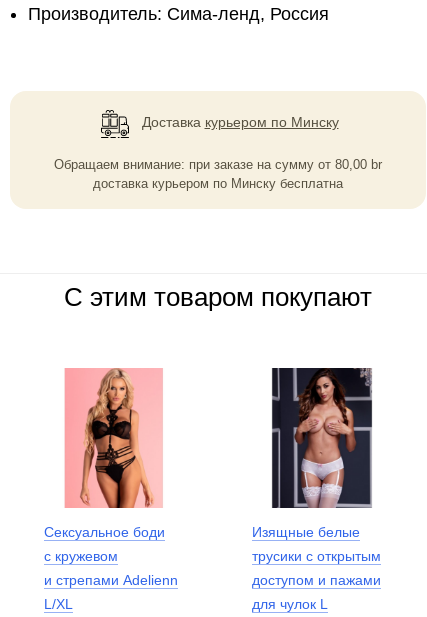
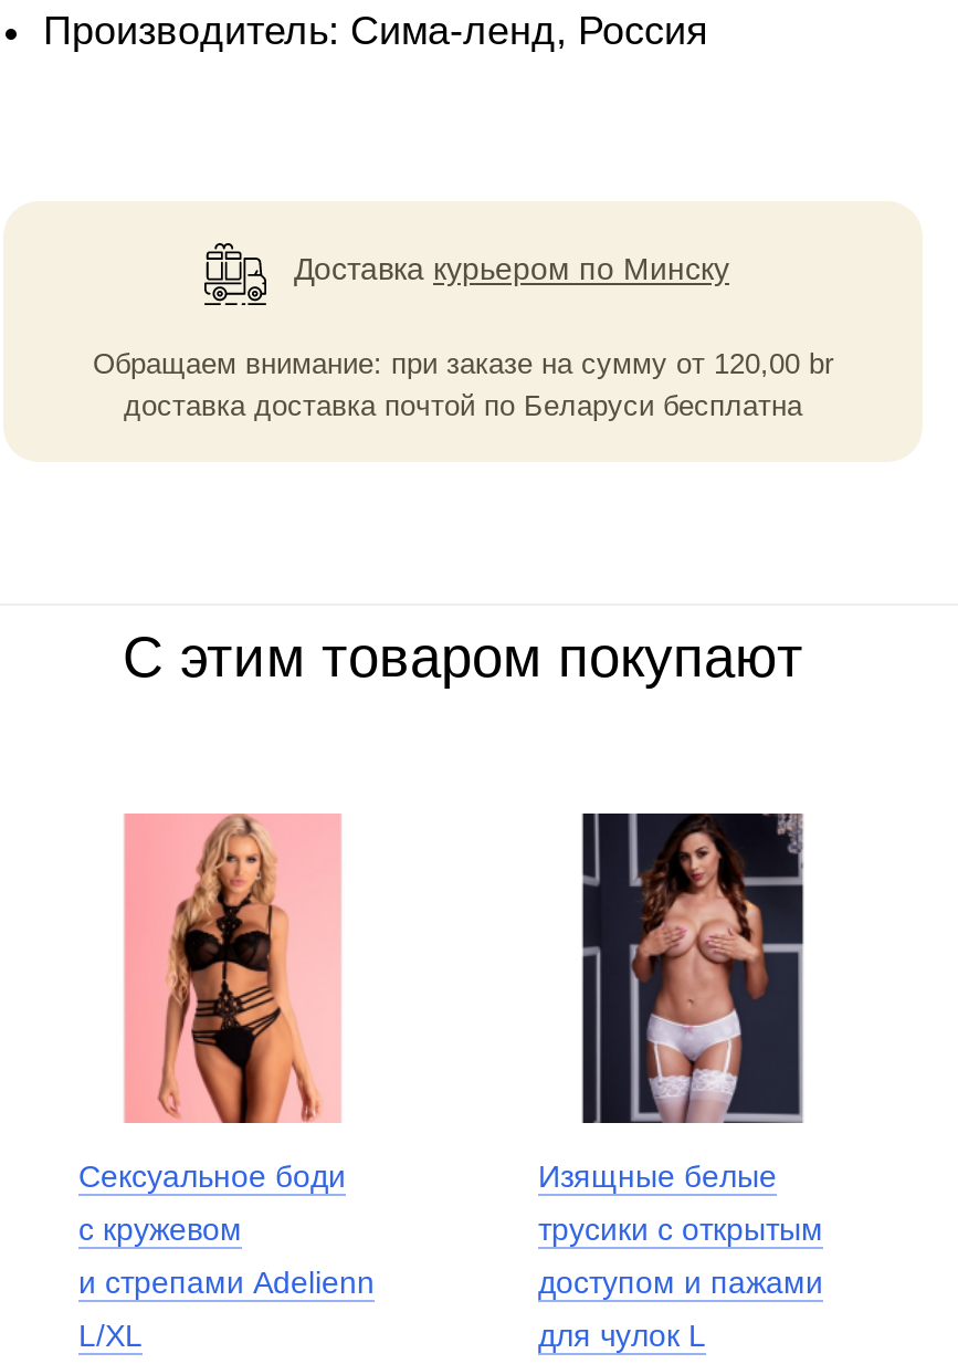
- Обращаем внимание: при заказе на сумму от 80,00 br
- доставка курьером по Минску бесплатна
+ Обращаем внимание: при заказе на сумму от 120,00 br
+ доставка доставка почтой по Беларуси бесплатна
